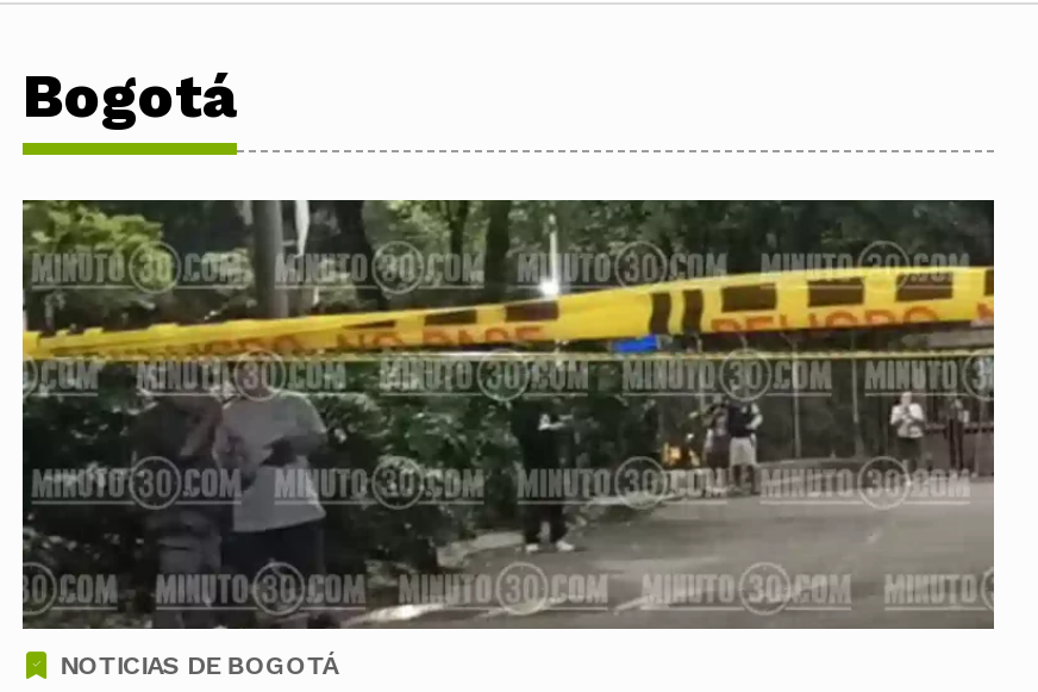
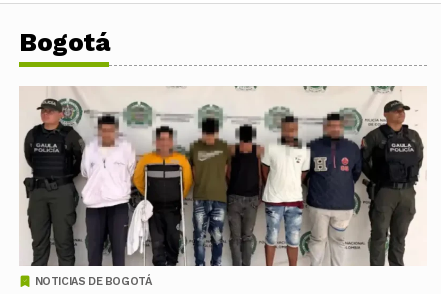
- [image]
+ [image]
